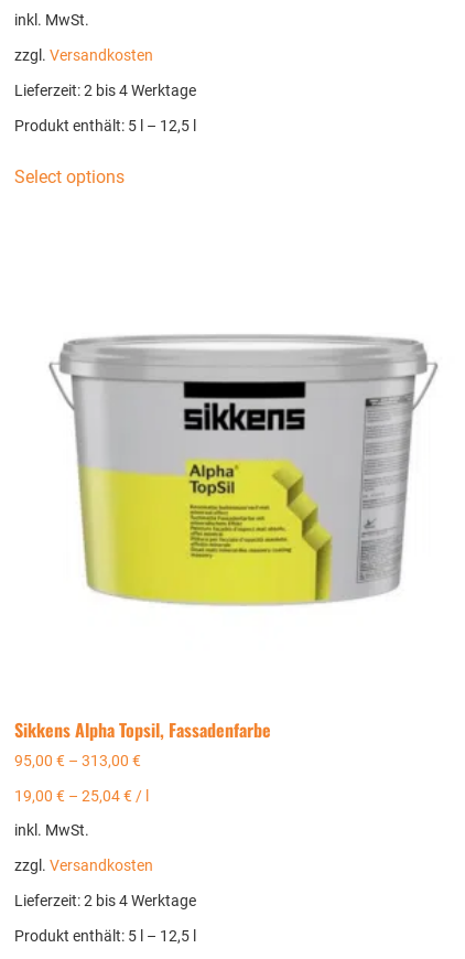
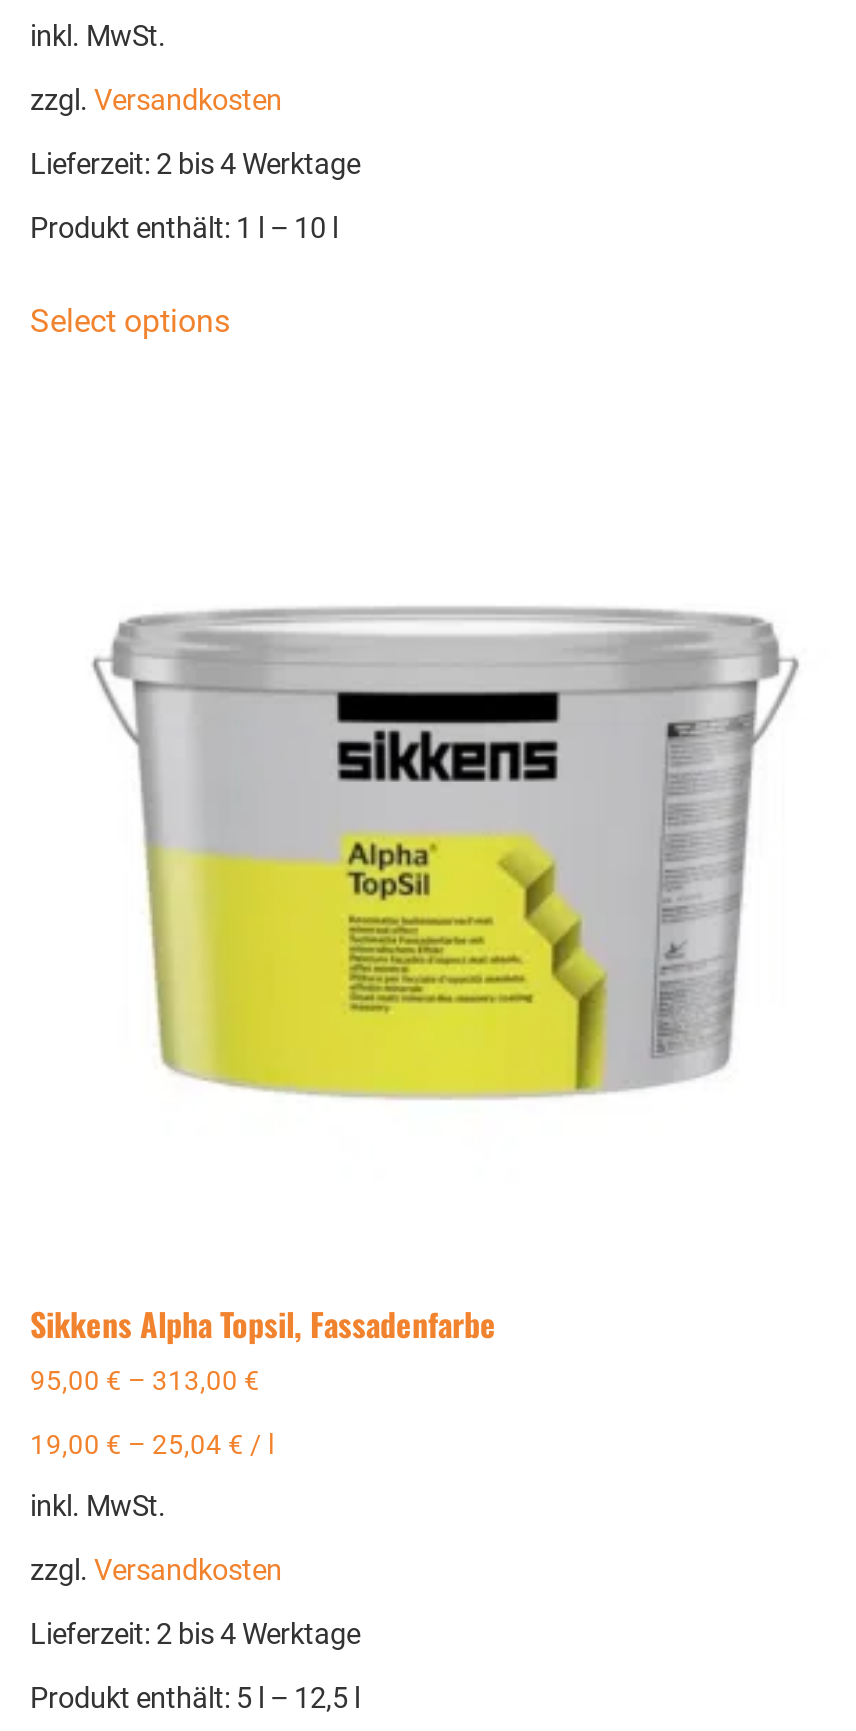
- Produkt enthält: 5 l – 12,5 l
+ Produkt enthält: 1 l – 10 l
